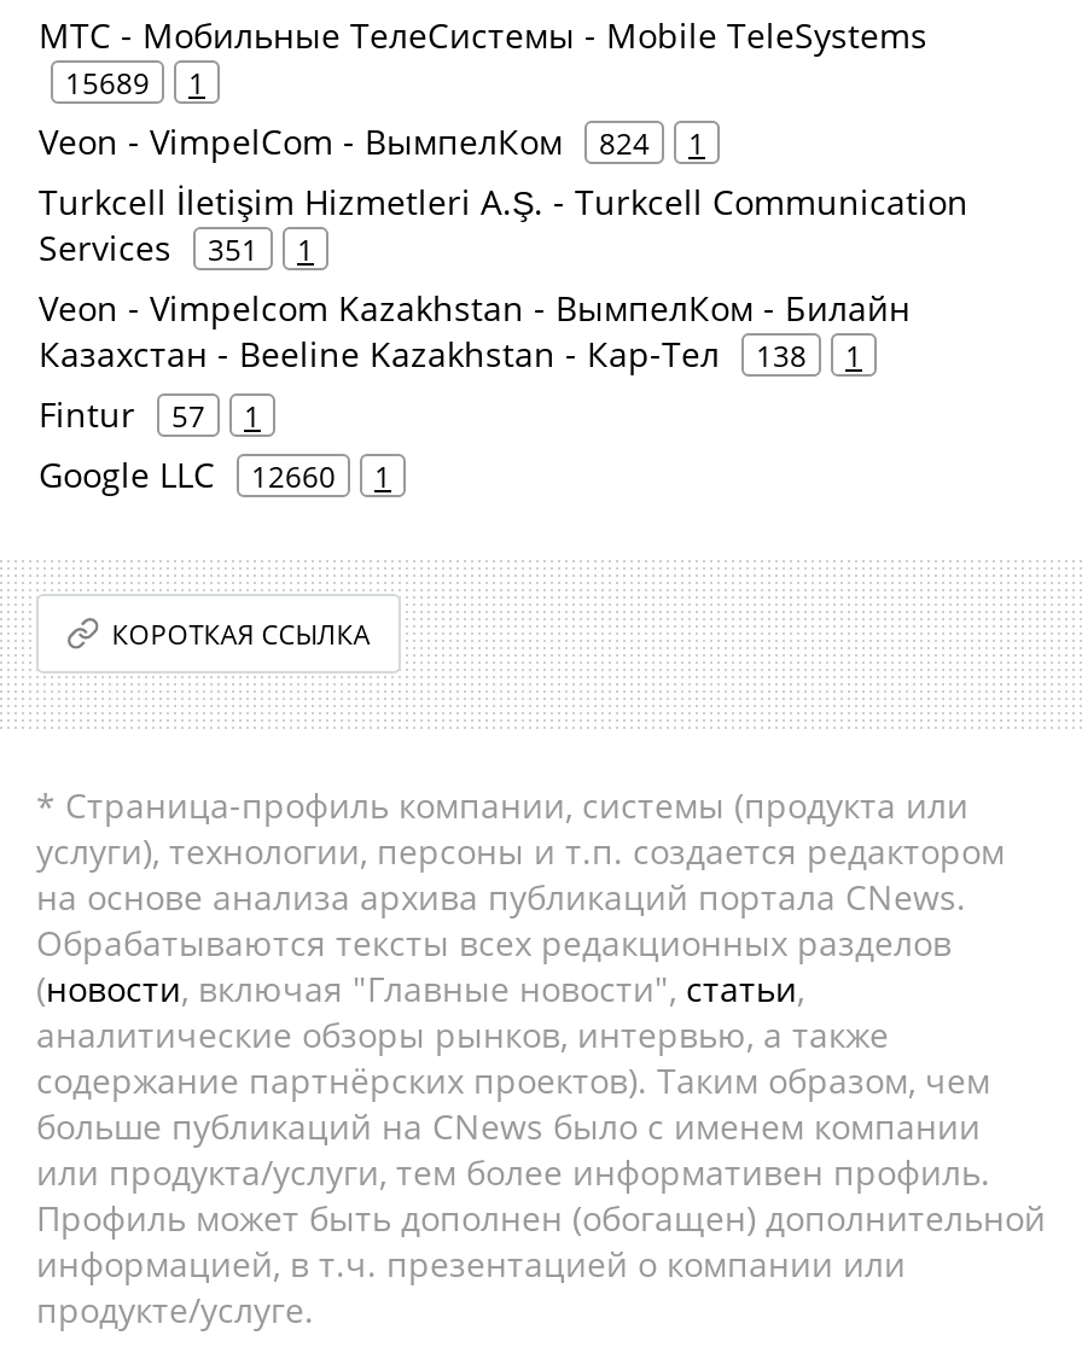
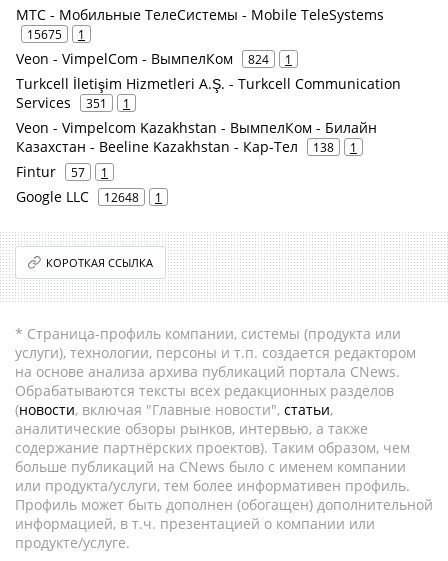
- 15689 1
+ 15675 1

- Google LLC 12660 1
+ Google LLC 12648 1
